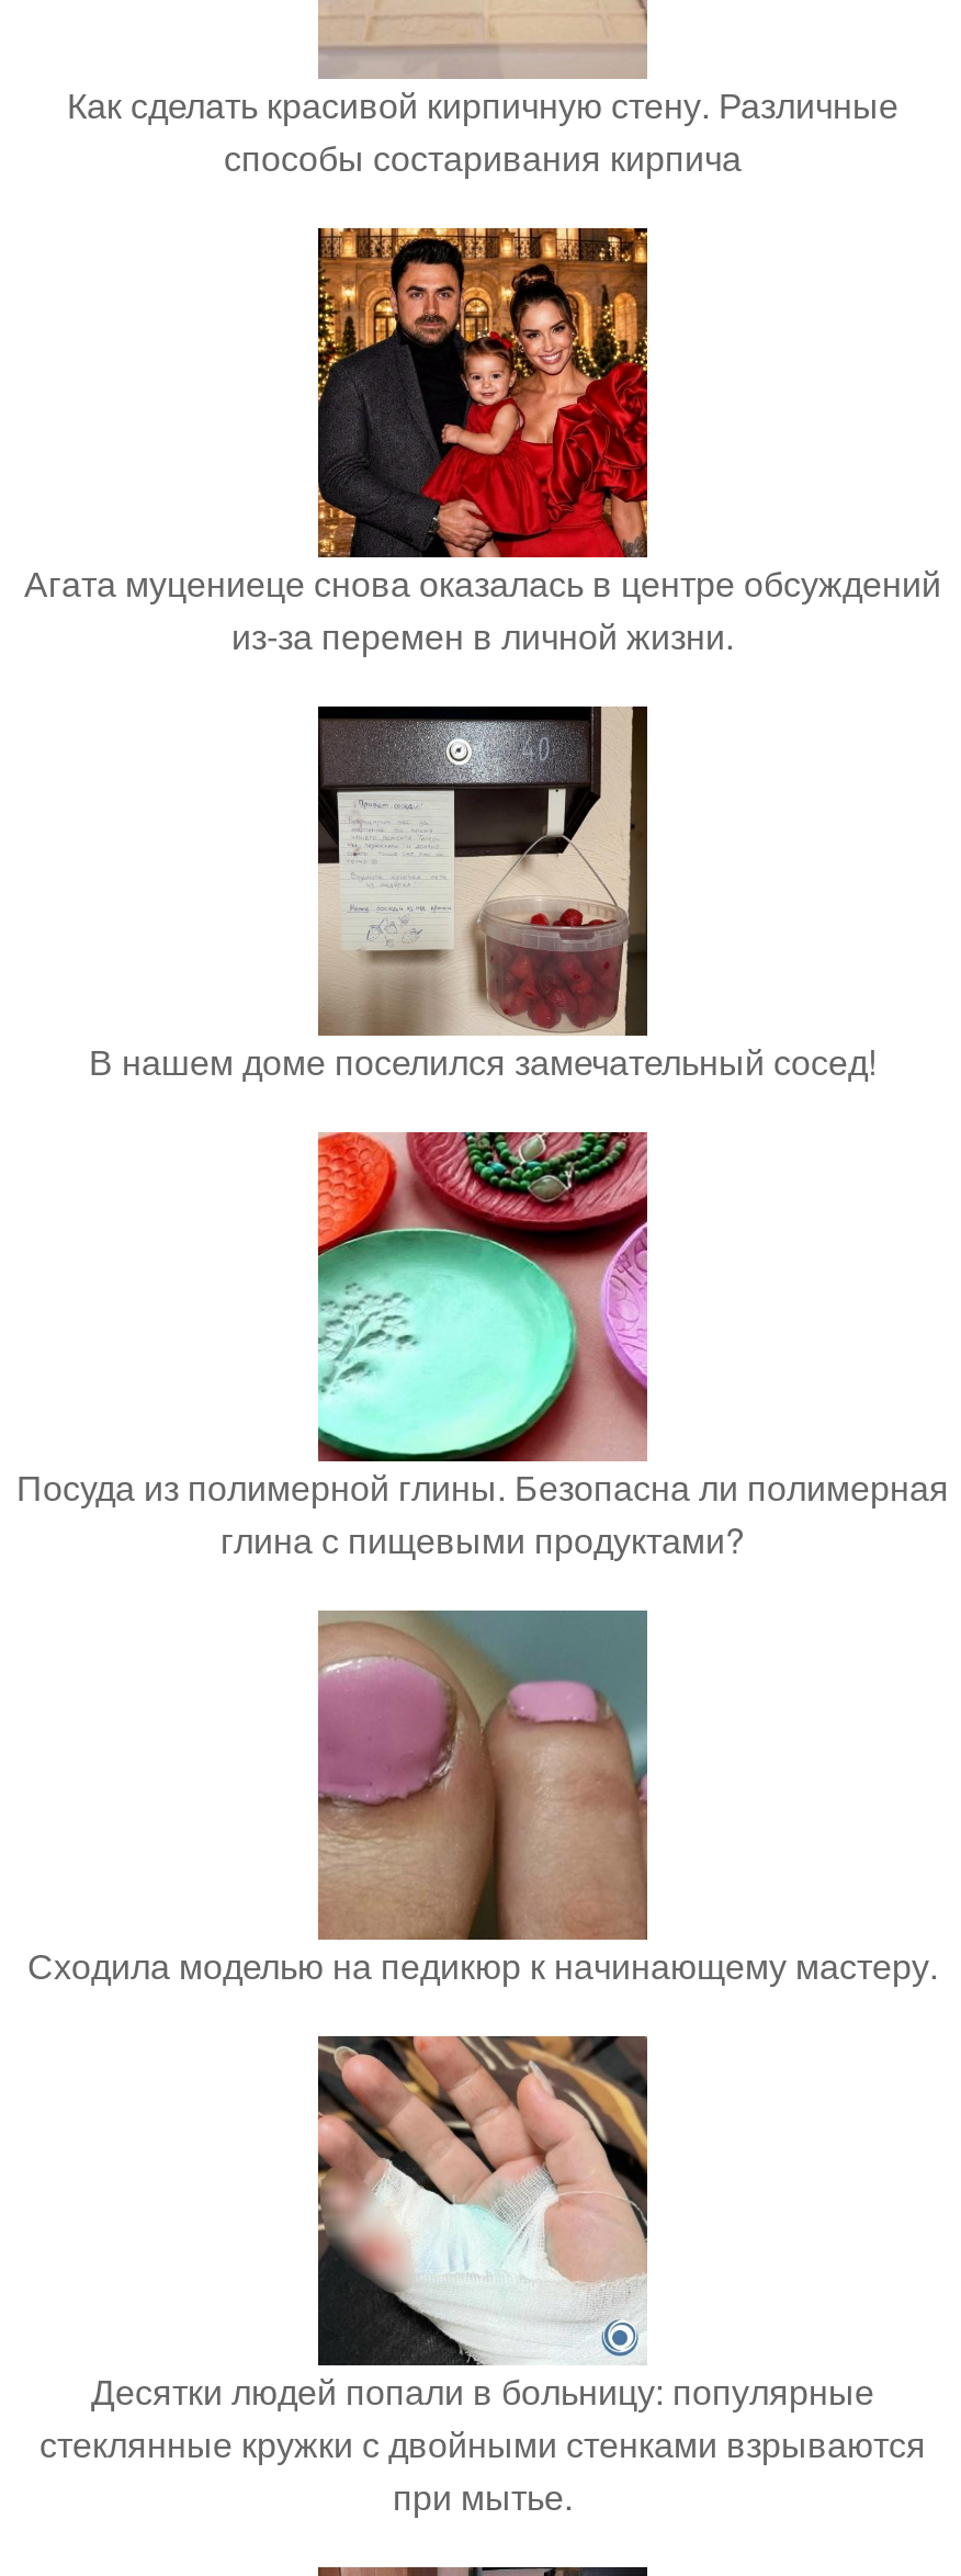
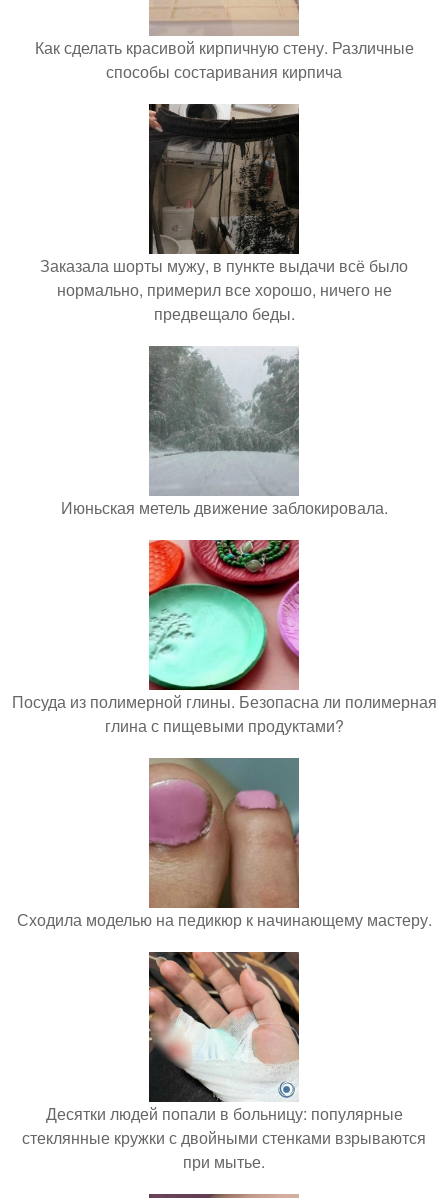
- [image]
- Агата муцениеце снова оказалась в центре обсуждений
- из-за перемен в личной жизни.
+ [image]
+ Заказала шорты мужу, в пункте выдачи всё было
+ нормально, примерил все хорошо, ничего не
+ предвещало беды.

- [image]
- В нашем доме поселился замечательный сосед!
+ [image]
+ Июньская метель движение заблокировала.
